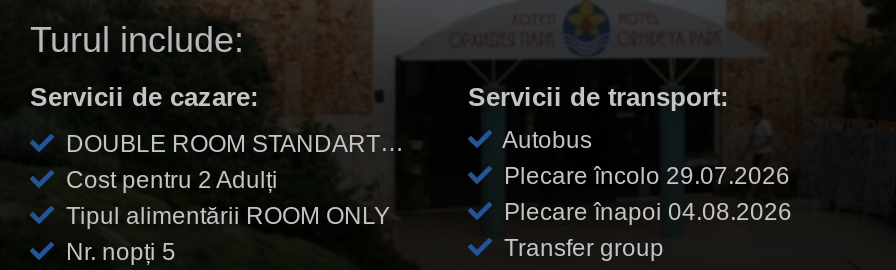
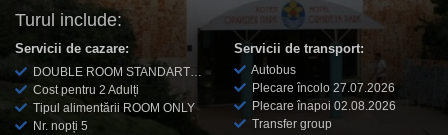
- Plecare încolo 29.07.2026
+ Plecare încolo 27.07.2026

- Plecare înapoi 04.08.2026
+ Plecare înapoi 02.08.2026
